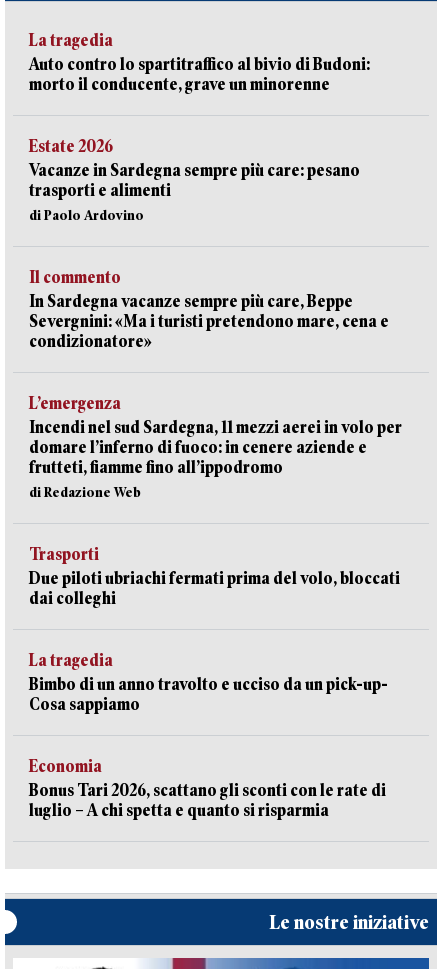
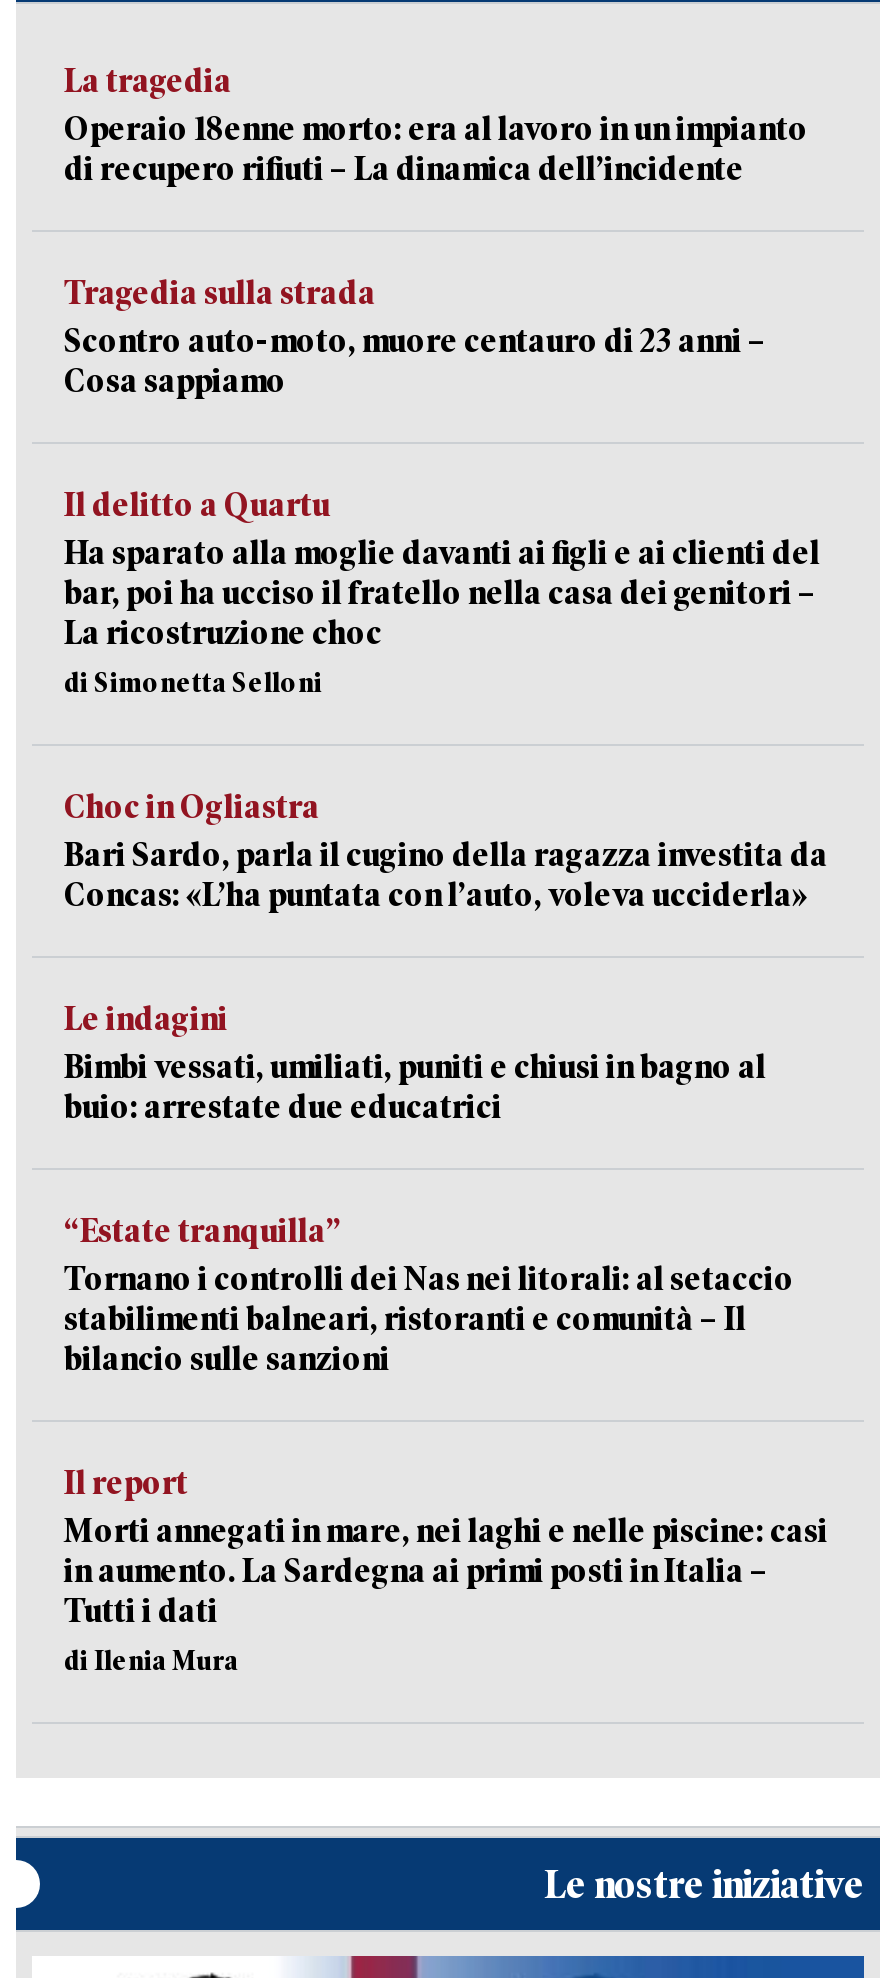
- Auto contro lo spartitraffico al bivio di Budoni:
- morto il conducente, grave un minorenne
- Estate 2026
- Vacanze in Sardegna sempre più care: pesano
- trasporti e alimenti
- di Paolo Ardovino
- Il commento
- In Sardegna vacanze sempre più care, Beppe
- Severgnini: «Ma i turisti pretendono mare, cena e
- condizionatore»
- L’emergenza
- Incendi nel sud Sardegna, 11 mezzi aerei in volo per
- domare l’inferno di fuoco: in cenere aziende e
- frutteti, fiamme fino all’ippodromo
- di Redazione Web
- Trasporti
- Due piloti ubriachi fermati prima del volo, bloccati
- dai colleghi
- La tragedia
- Bimbo di un anno travolto e ucciso da un pick-up-
+ Operaio 18enne morto: era al lavoro in un impianto
+ di recupero rifiuti – La dinamica dell’incidente
+ Tragedia sulla strada
+ Scontro auto-moto, muore centauro di 23 anni –

moved up: Cosa sappiamo

- Economia
- Bonus Tari 2026, scattano gli sconti con le rate di
- luglio – A chi spetta e quanto si risparmia
+ Il delitto a Quartu
+ Ha sparato alla moglie davanti ai figli e ai clienti del
+ bar, poi ha ucciso il fratello nella casa dei genitori –
+ La ricostruzione choc
+ di Simonetta Selloni
+ Choc in Ogliastra
+ Bari Sardo, parla il cugino della ragazza investita da
+ Concas: «L’ha puntata con l’auto, voleva ucciderla»
+ Le indagini
+ Bimbi vessati, umiliati, puniti e chiusi in bagno al
+ buio: arrestate due educatrici
+ “Estate tranquilla”
+ Tornano i controlli dei Nas nei litorali: al setaccio
+ stabilimenti balneari, ristoranti e comunità – Il
+ bilancio sulle sanzioni
+ Il report
+ Morti annegati in mare, nei laghi e nelle piscine: casi
+ in aumento. La Sardegna ai primi posti in Italia –
+ Tutti i dati
+ di Ilenia Mura
